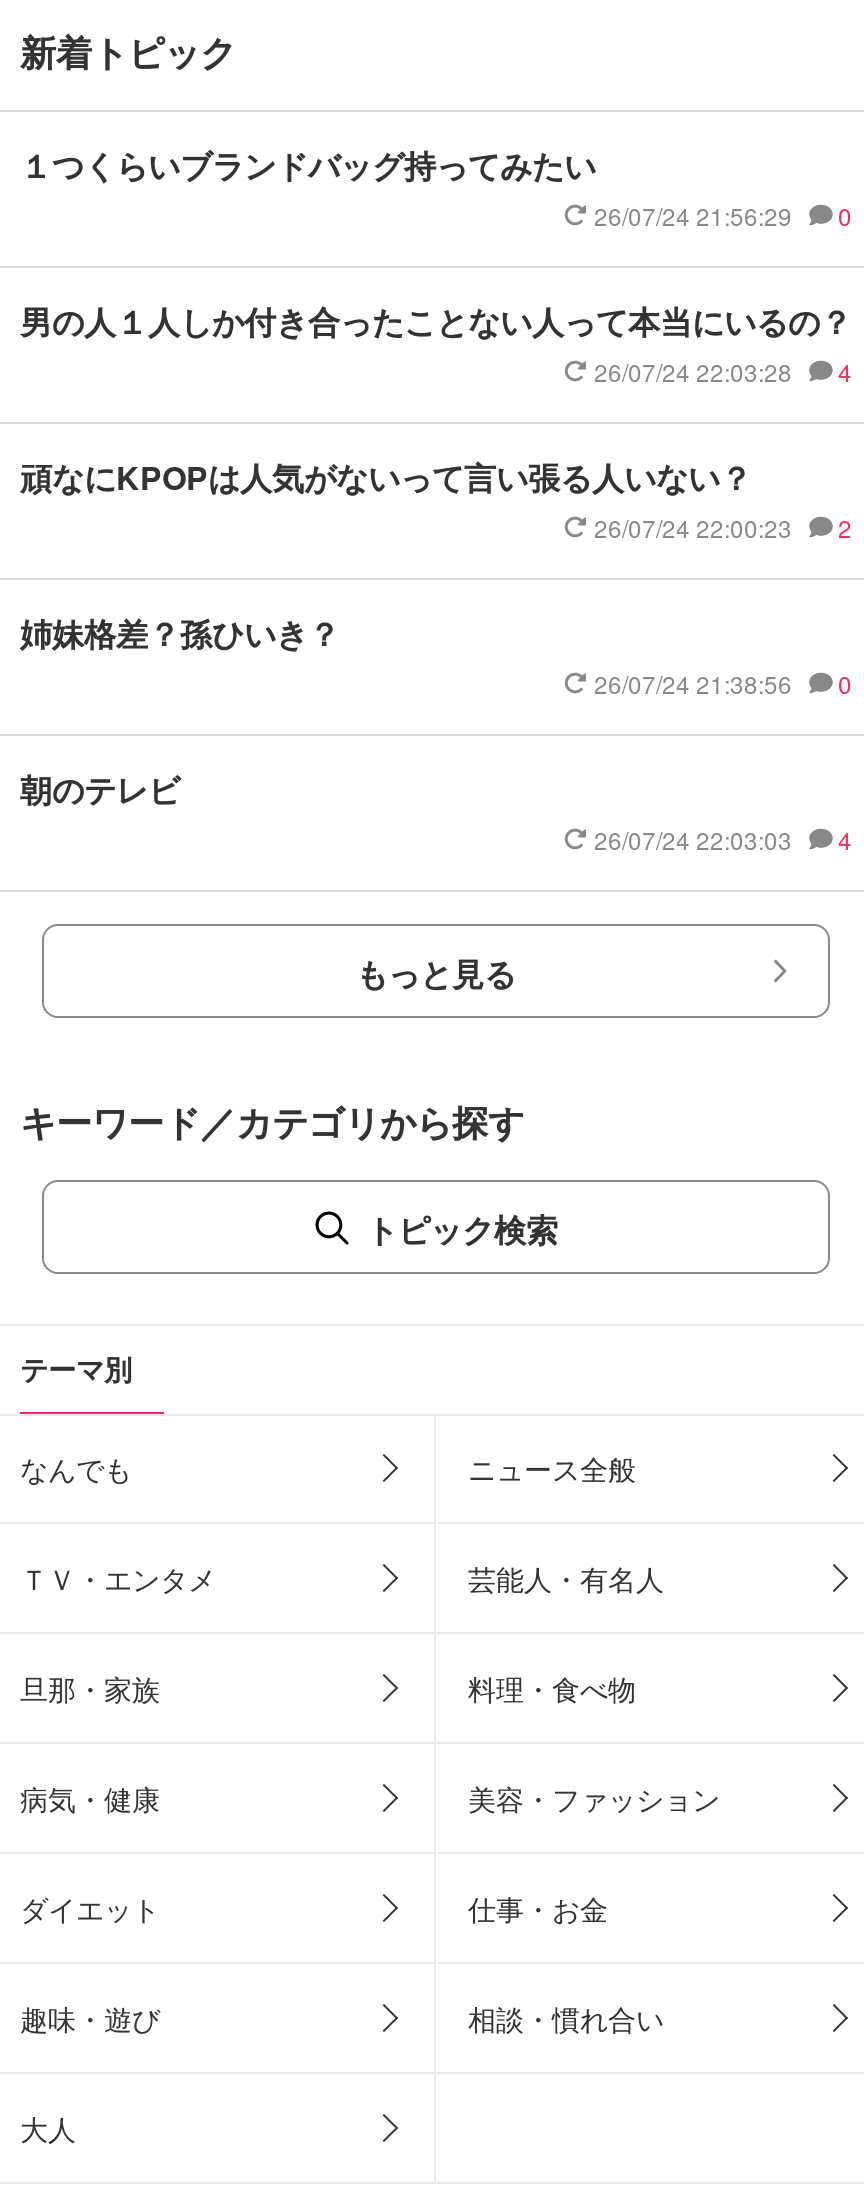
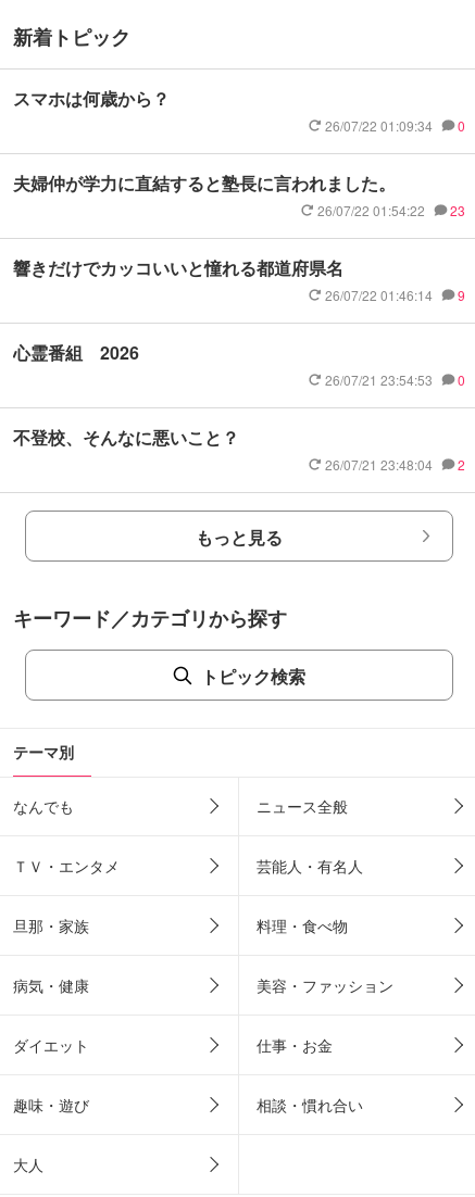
- １つくらいブランドバッグ持ってみたい
- 26/07/24 21:56:29
+ スマホは何歳から？
+ 26/07/22 01:09:34

- 男の人１人しか付き合ったことない人って本当にいるの？
- 26/07/24 22:03:28
- 4
+ 夫婦仲が学力に直結すると塾長に言われました。
+ 26/07/22 01:54:22
+ 23

- 頑なにKPOPは人気がないって言い張る人いない？
- 26/07/24 22:00:23
- 2
+ 響きだけでカッコいいと憧れる都道府県名
+ 26/07/22 01:46:14
+ 9

- 姉妹格差？孫ひいき？
- 26/07/24 21:38:56
+ 心霊番組 2026
+ 26/07/21 23:54:53

- 朝のテレビ
- 26/07/24 22:03:03
- 4
+ 不登校、そんなに悪いこと？
+ 26/07/21 23:48:04
+ 2
